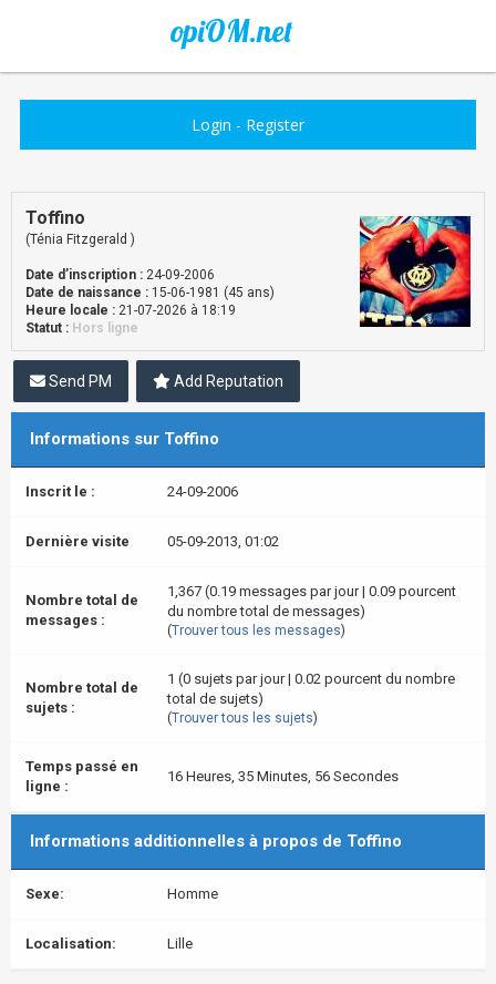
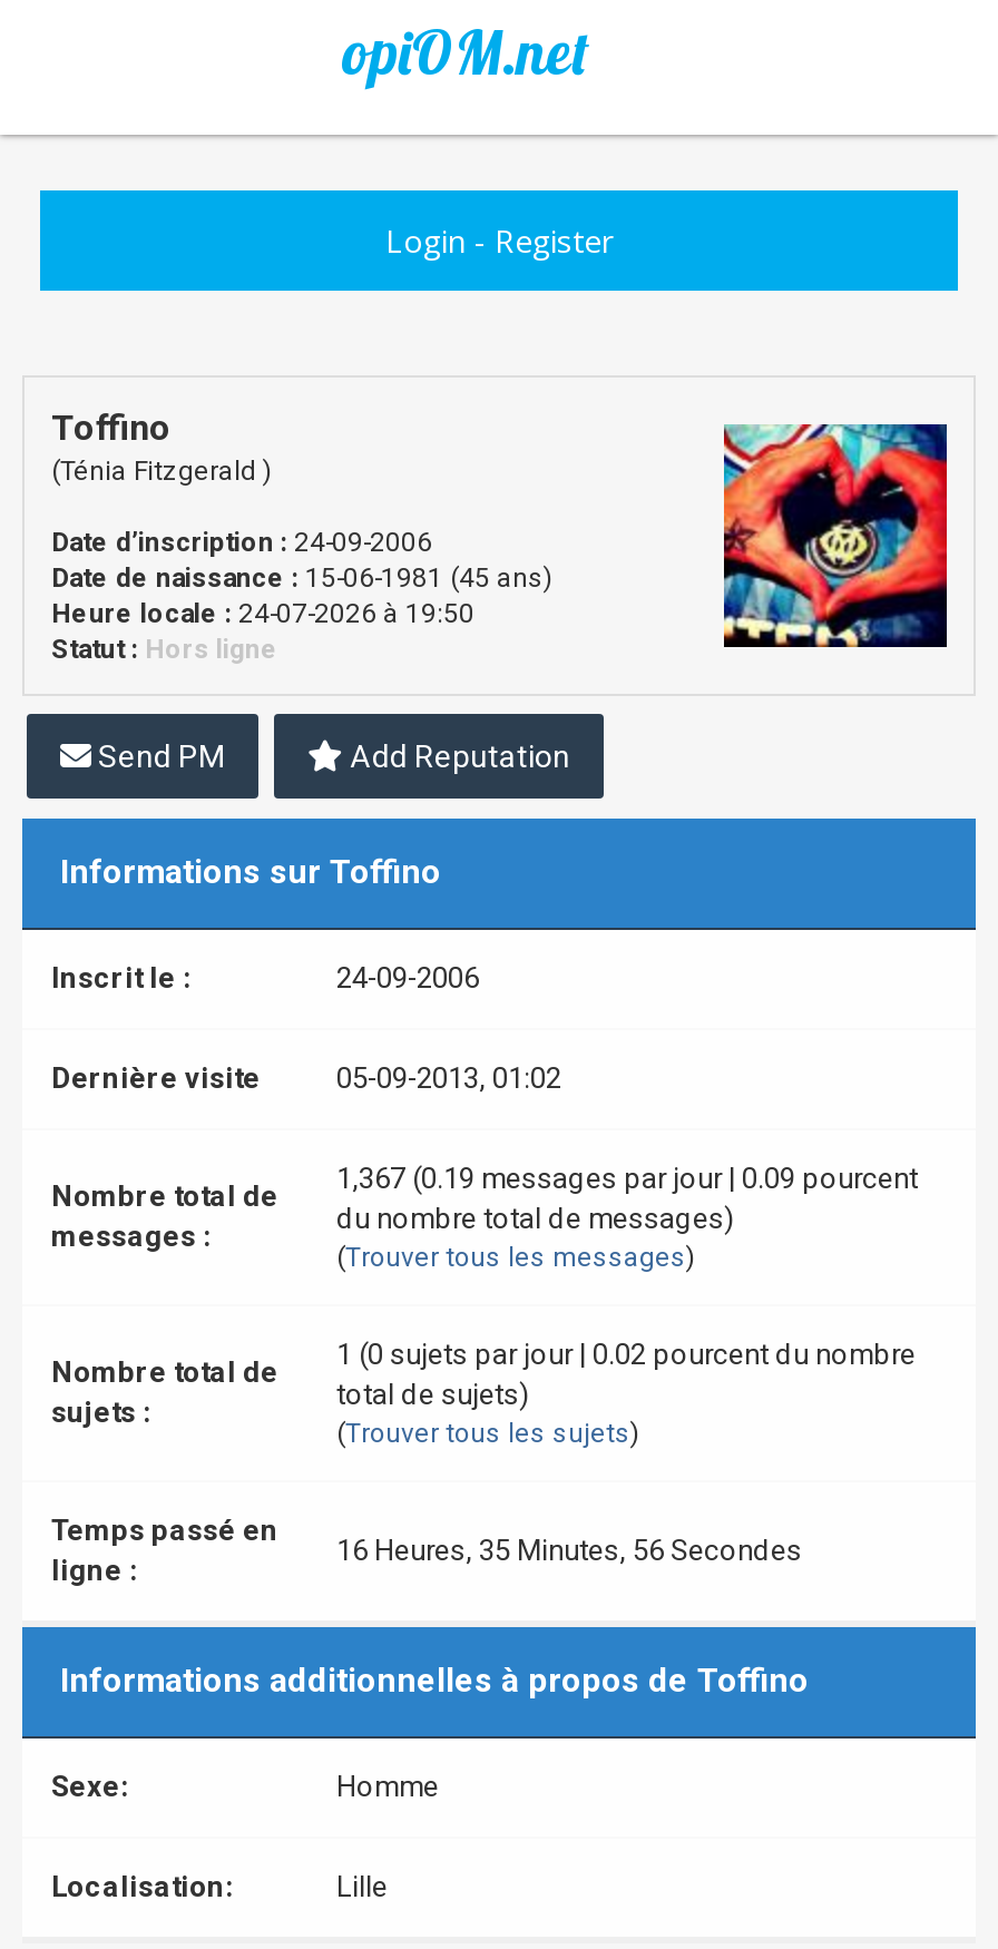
- Heure locale : 21-07-2026 à 18:19
+ Heure locale : 24-07-2026 à 19:50
